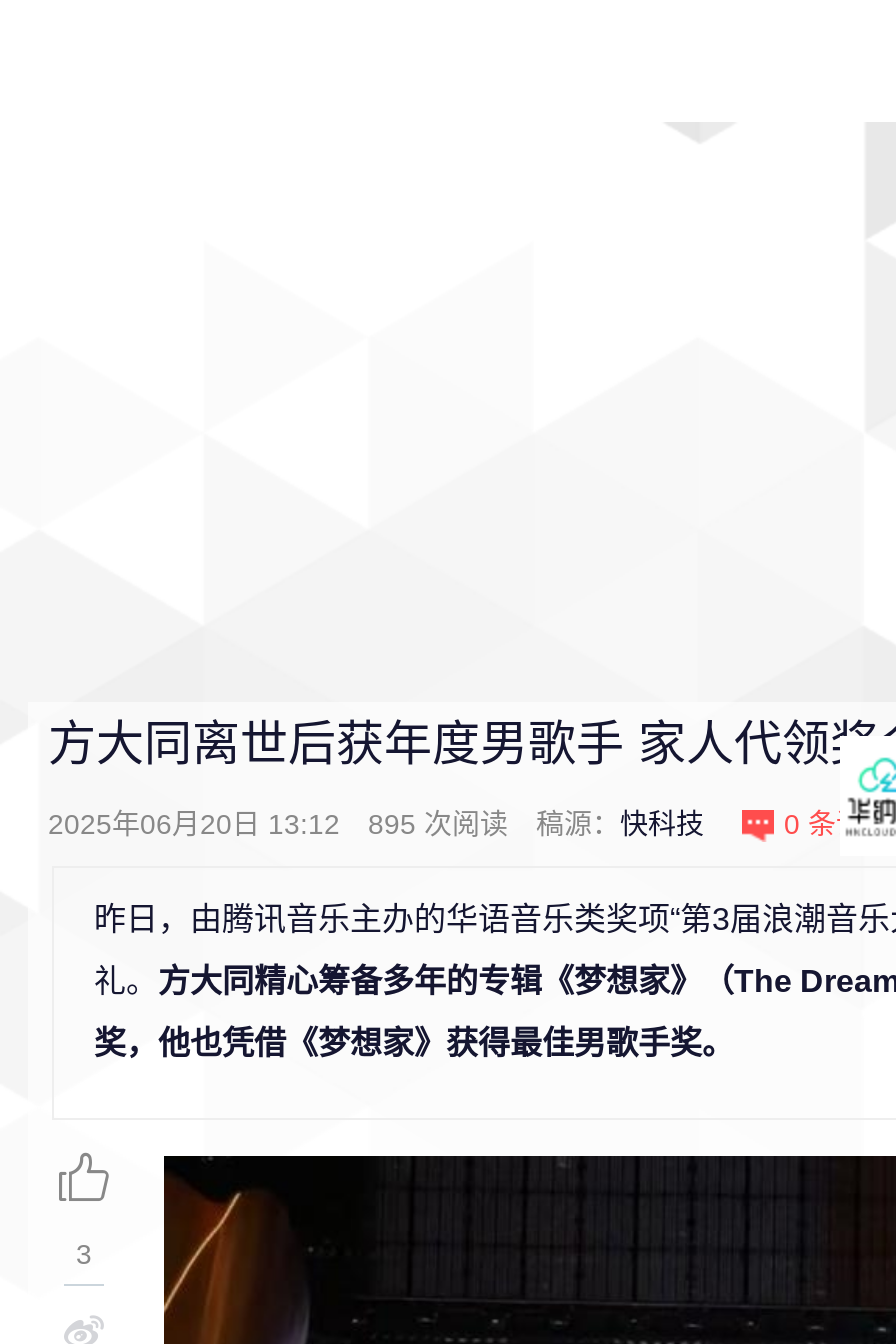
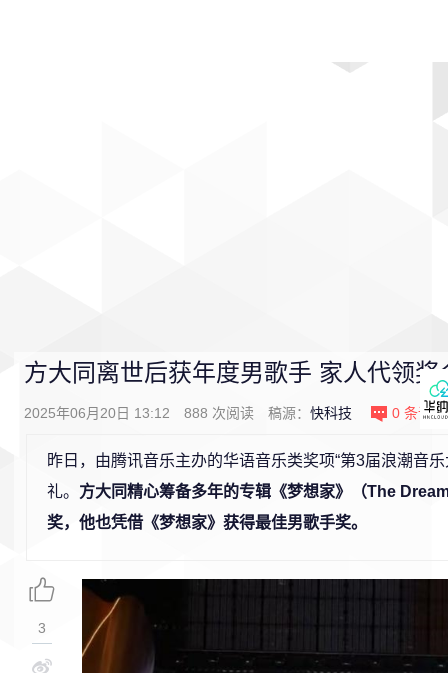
- 2025年06月20日 13:12 895次阅读 稿源：快科技
+ 2025年06月20日 13:12 888次阅读 稿源：快科技
